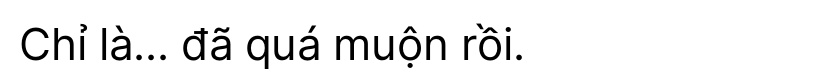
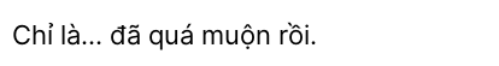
- đã quá
+ Chỉ là…
